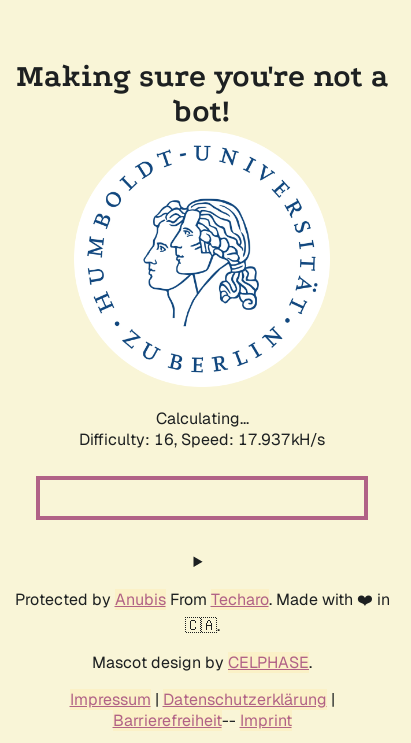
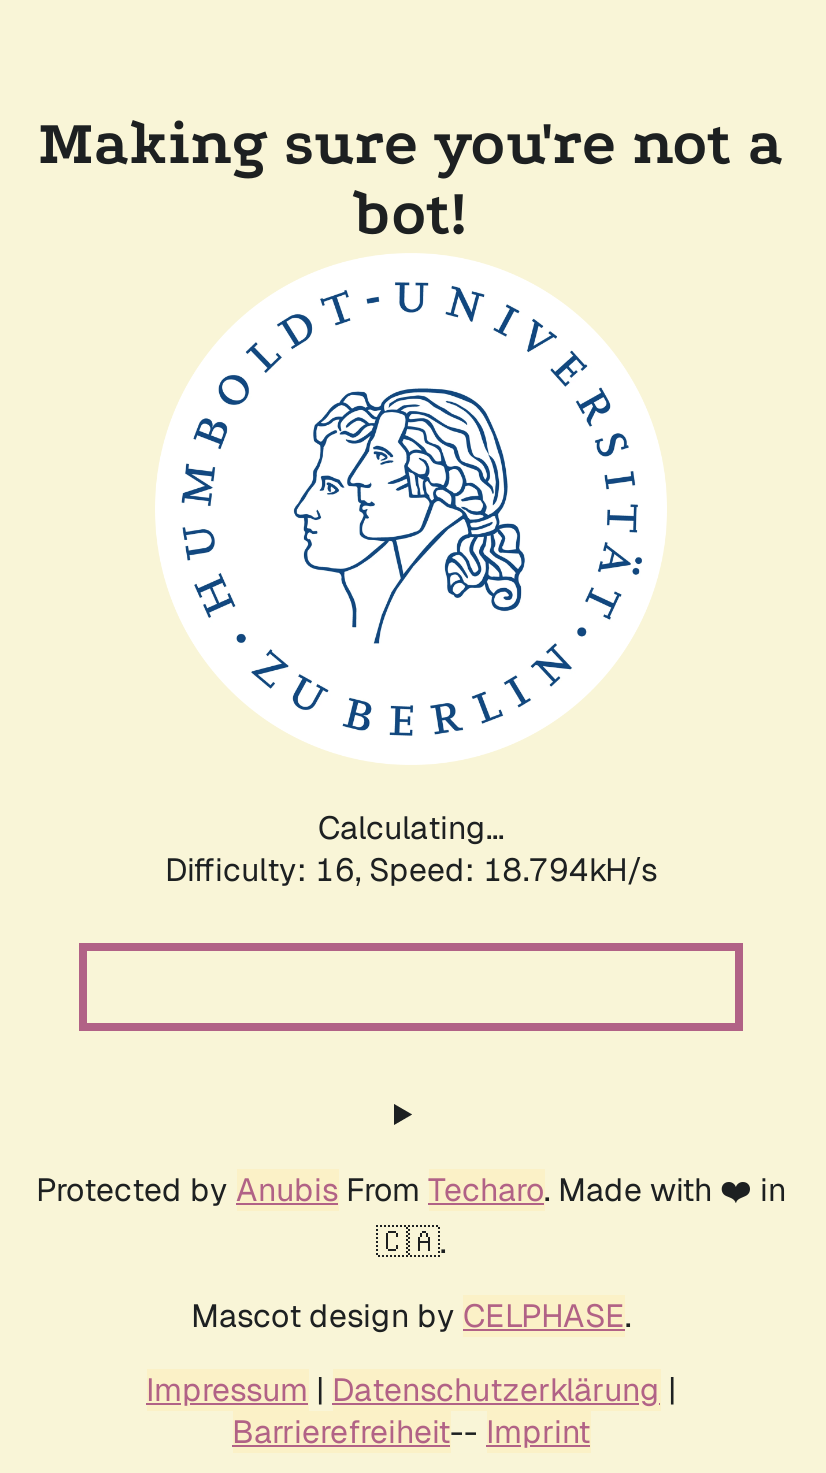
- Difficulty: 16, Speed: 17.937kH/s
+ Difficulty: 16, Speed: 18.794kH/s
